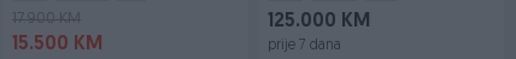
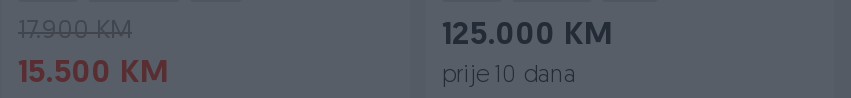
- prije 7 dana
+ prije 10 dana
